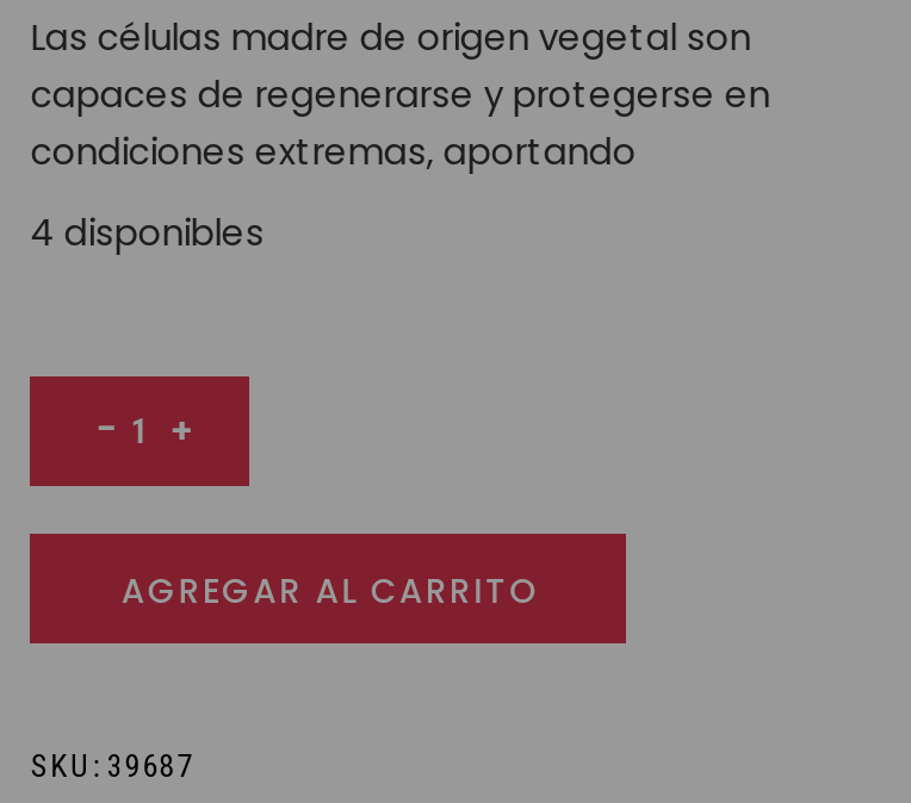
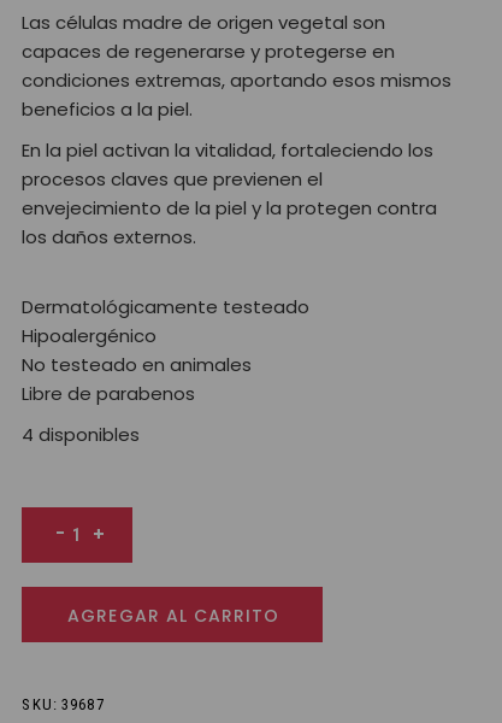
- condiciones extremas, aportando
+ condiciones extremas, aportando esos mismos
+ beneficios a la piel.
+ En la piel activan la vitalidad, fortaleciendo los
+ procesos claves que previenen el
+ envejecimiento de la piel y la protegen contra
+ los daños externos.
+ Dermatológicamente testeado
+ Hipoalergénico
+ No testeado en animales
+ Libre de parabenos
